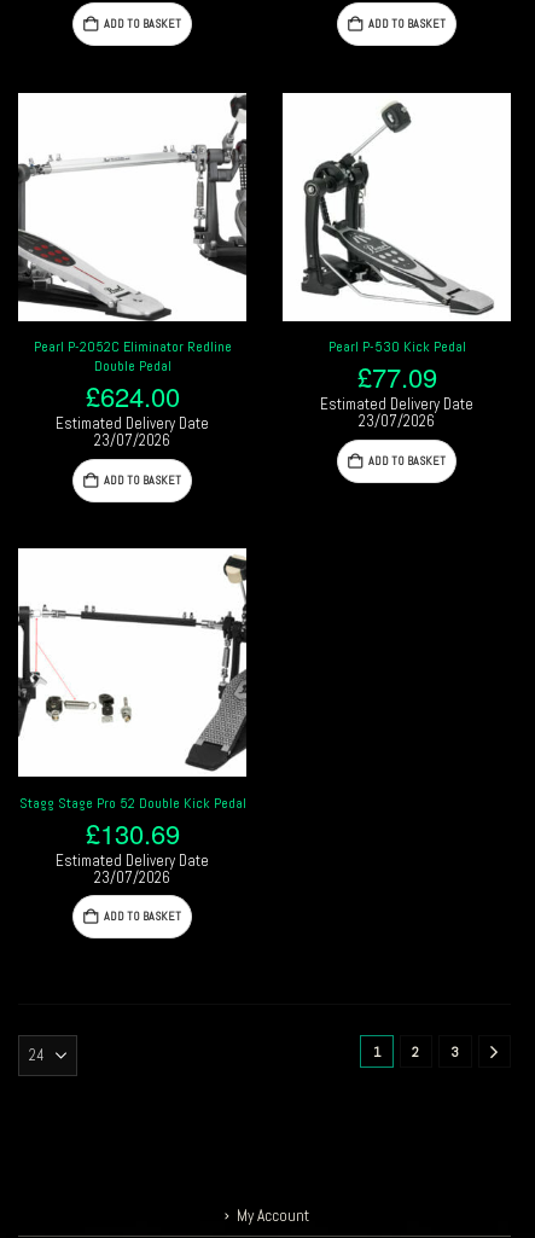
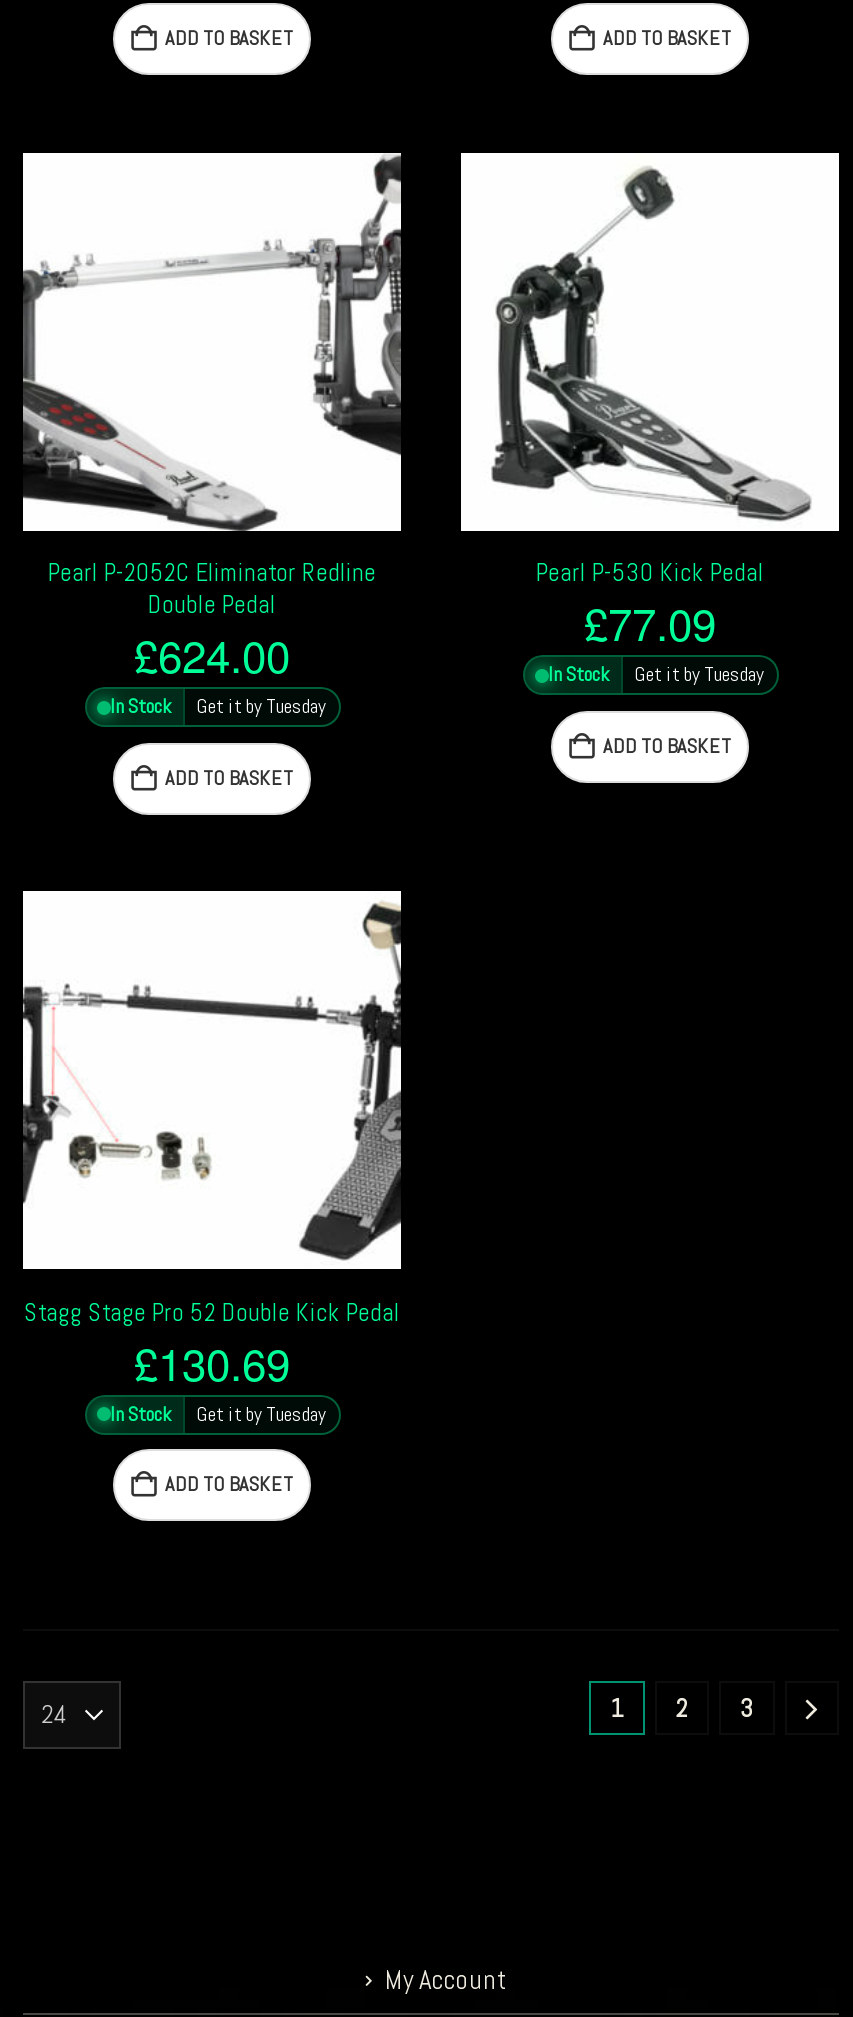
- Estimated Delivery Date
- 23/07/2026
+ In Stock
+ Get it by Tuesday

- Estimated Delivery Date
- 23/07/2026
+ In Stock
+ Get it by Tuesday

- Estimated Delivery Date
- 23/07/2026
+ In Stock
+ Get it by Tuesday
